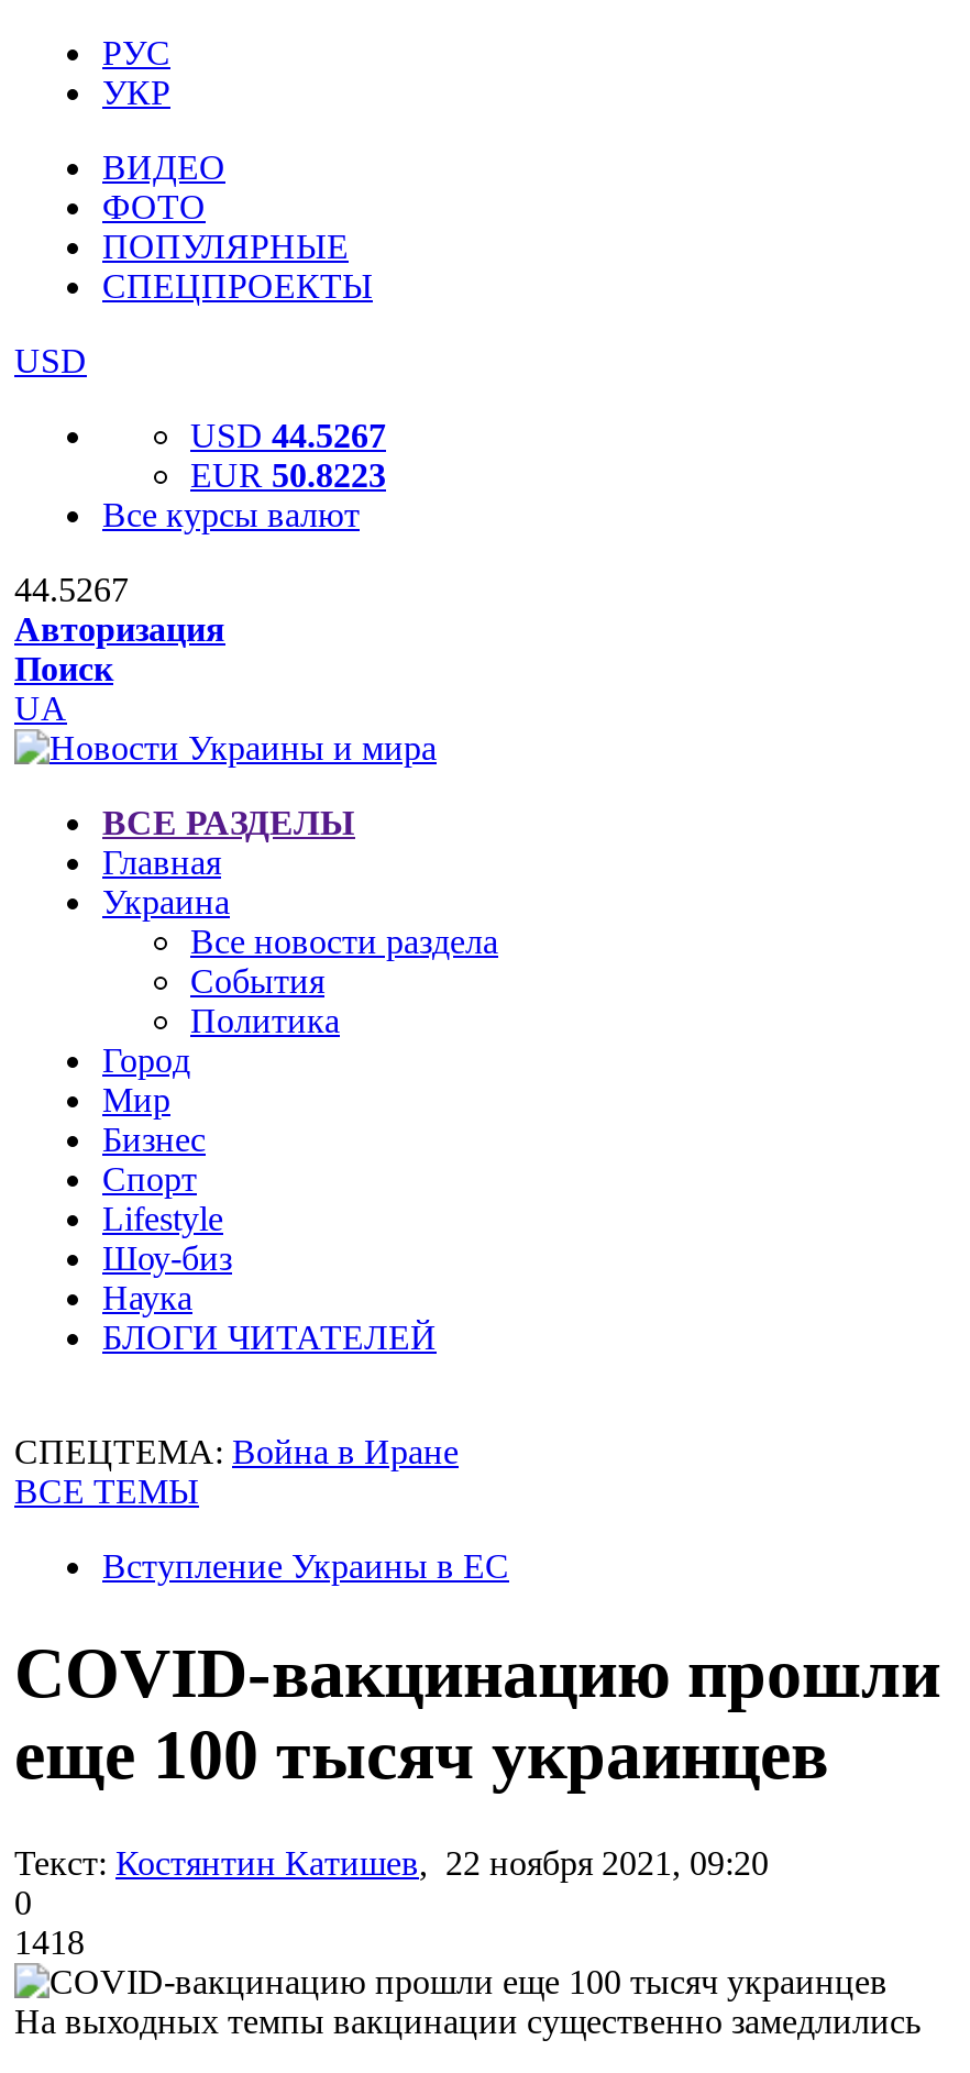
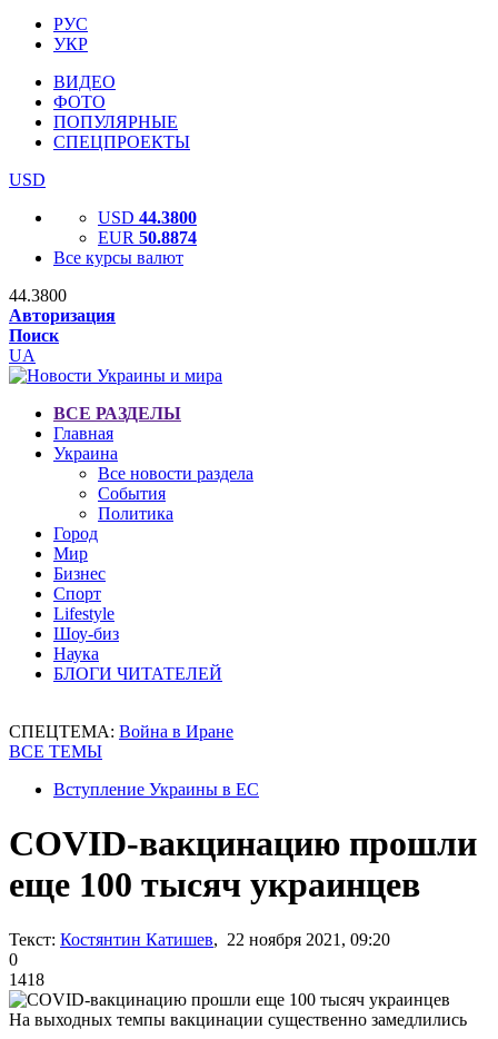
- USD 44.5267
+ USD 44.3800

- EUR 50.8223
+ EUR 50.8874

- 44.5267
+ 44.3800
